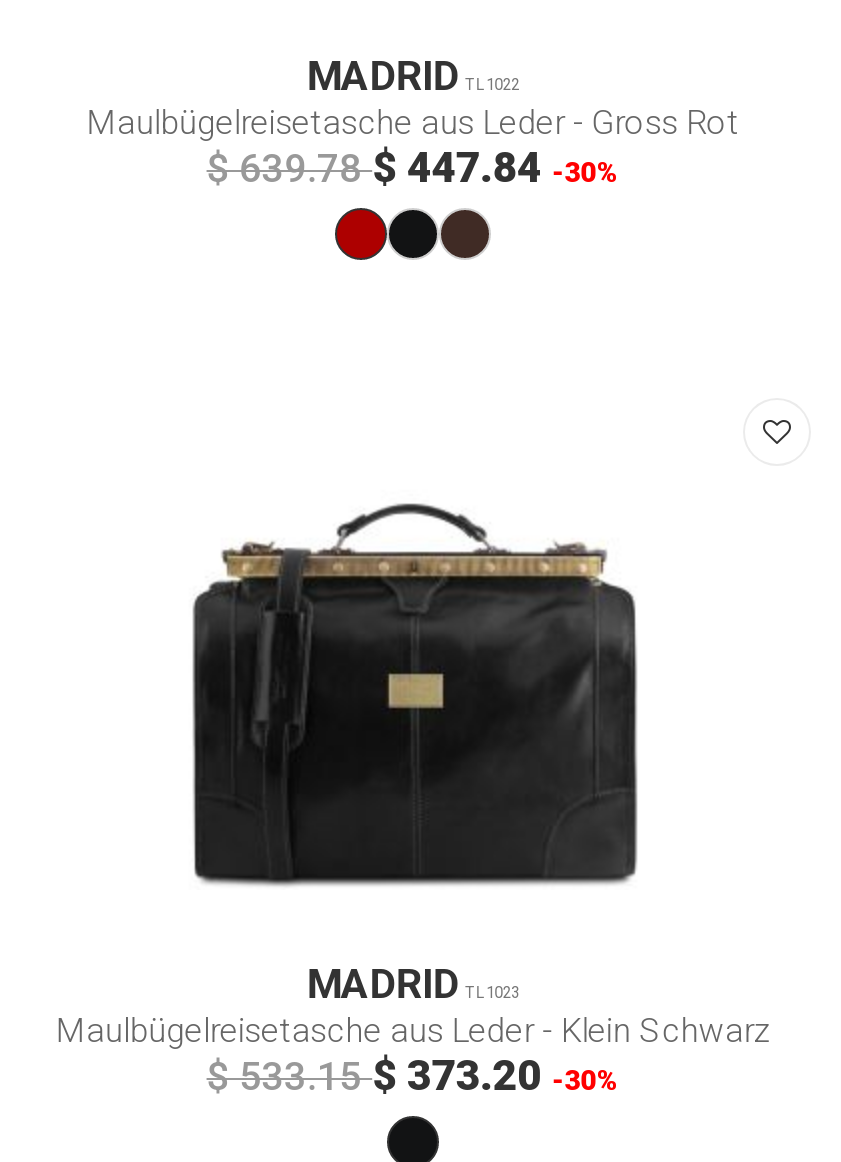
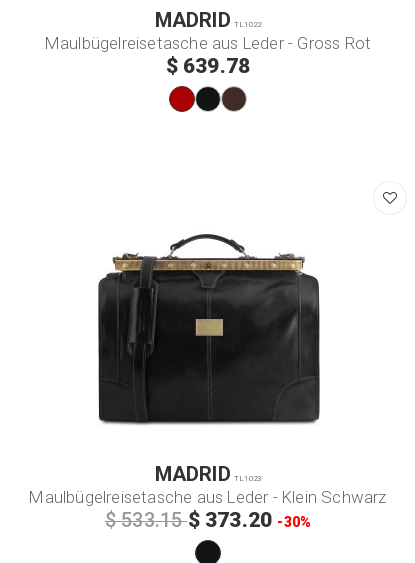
- $ 639.78$ 447.84 -30%
+ $ 639.78
